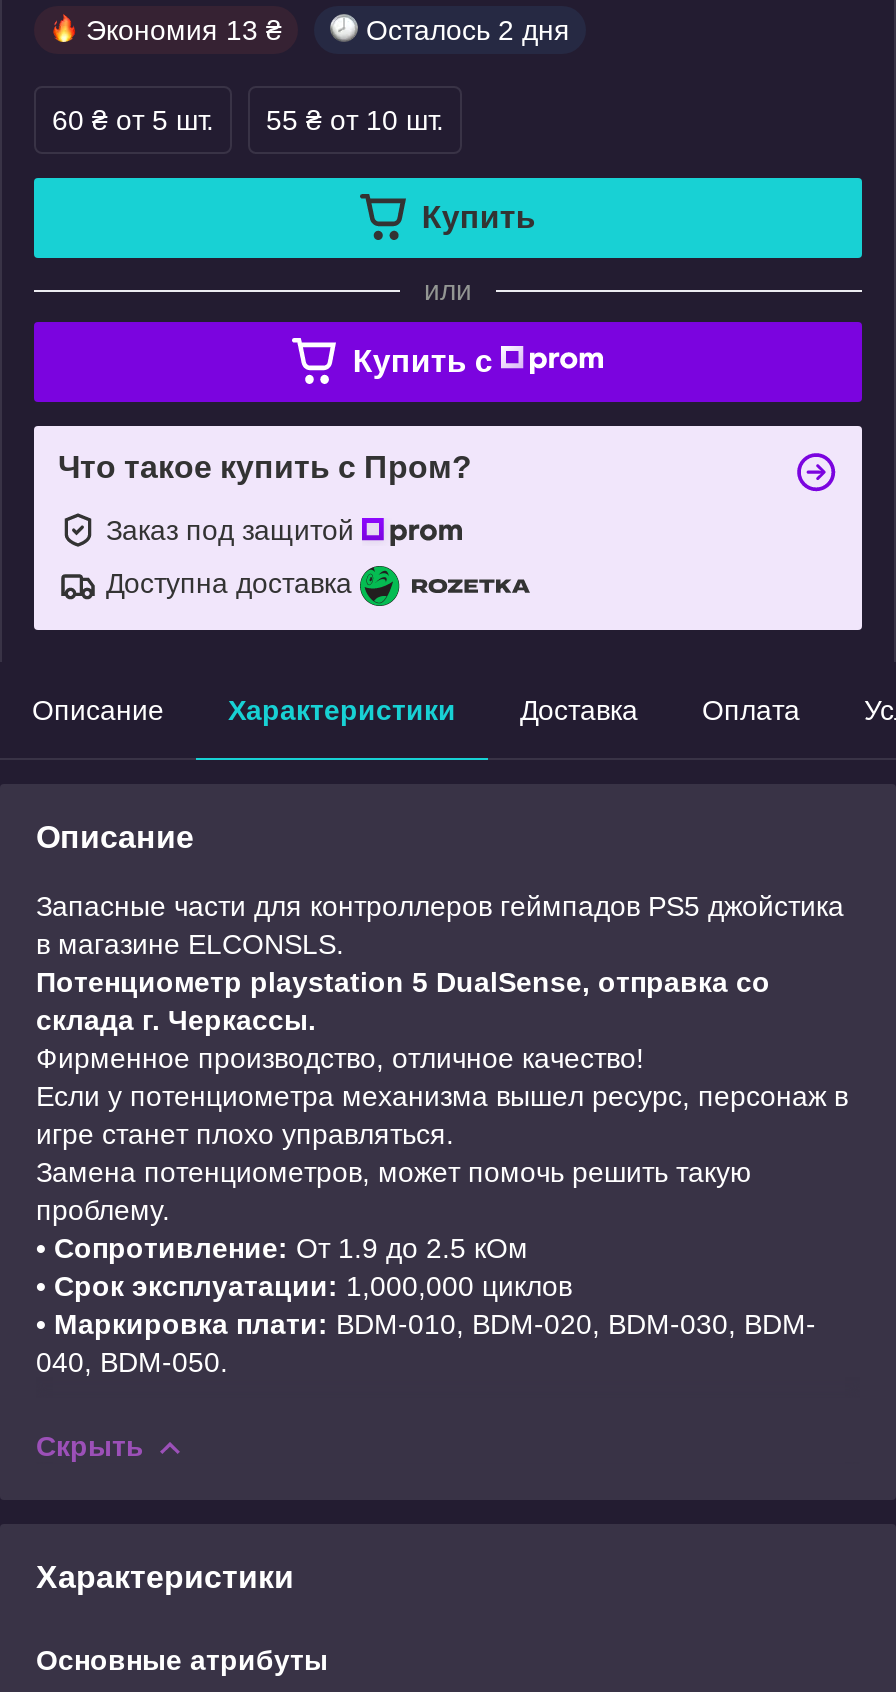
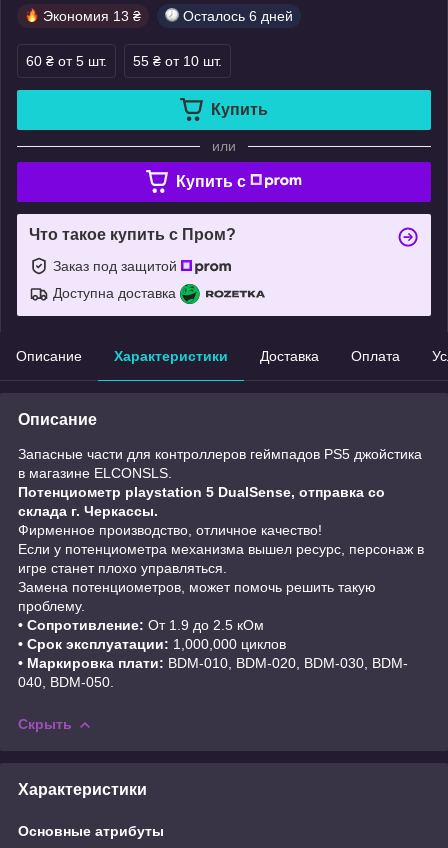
- Осталось 2 дня
+ Осталось 6 дней
